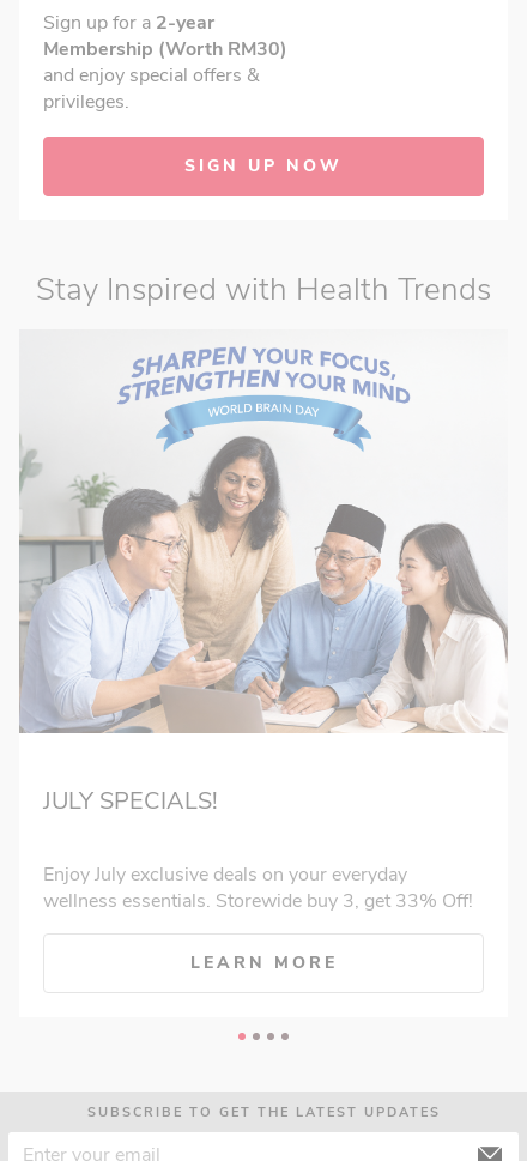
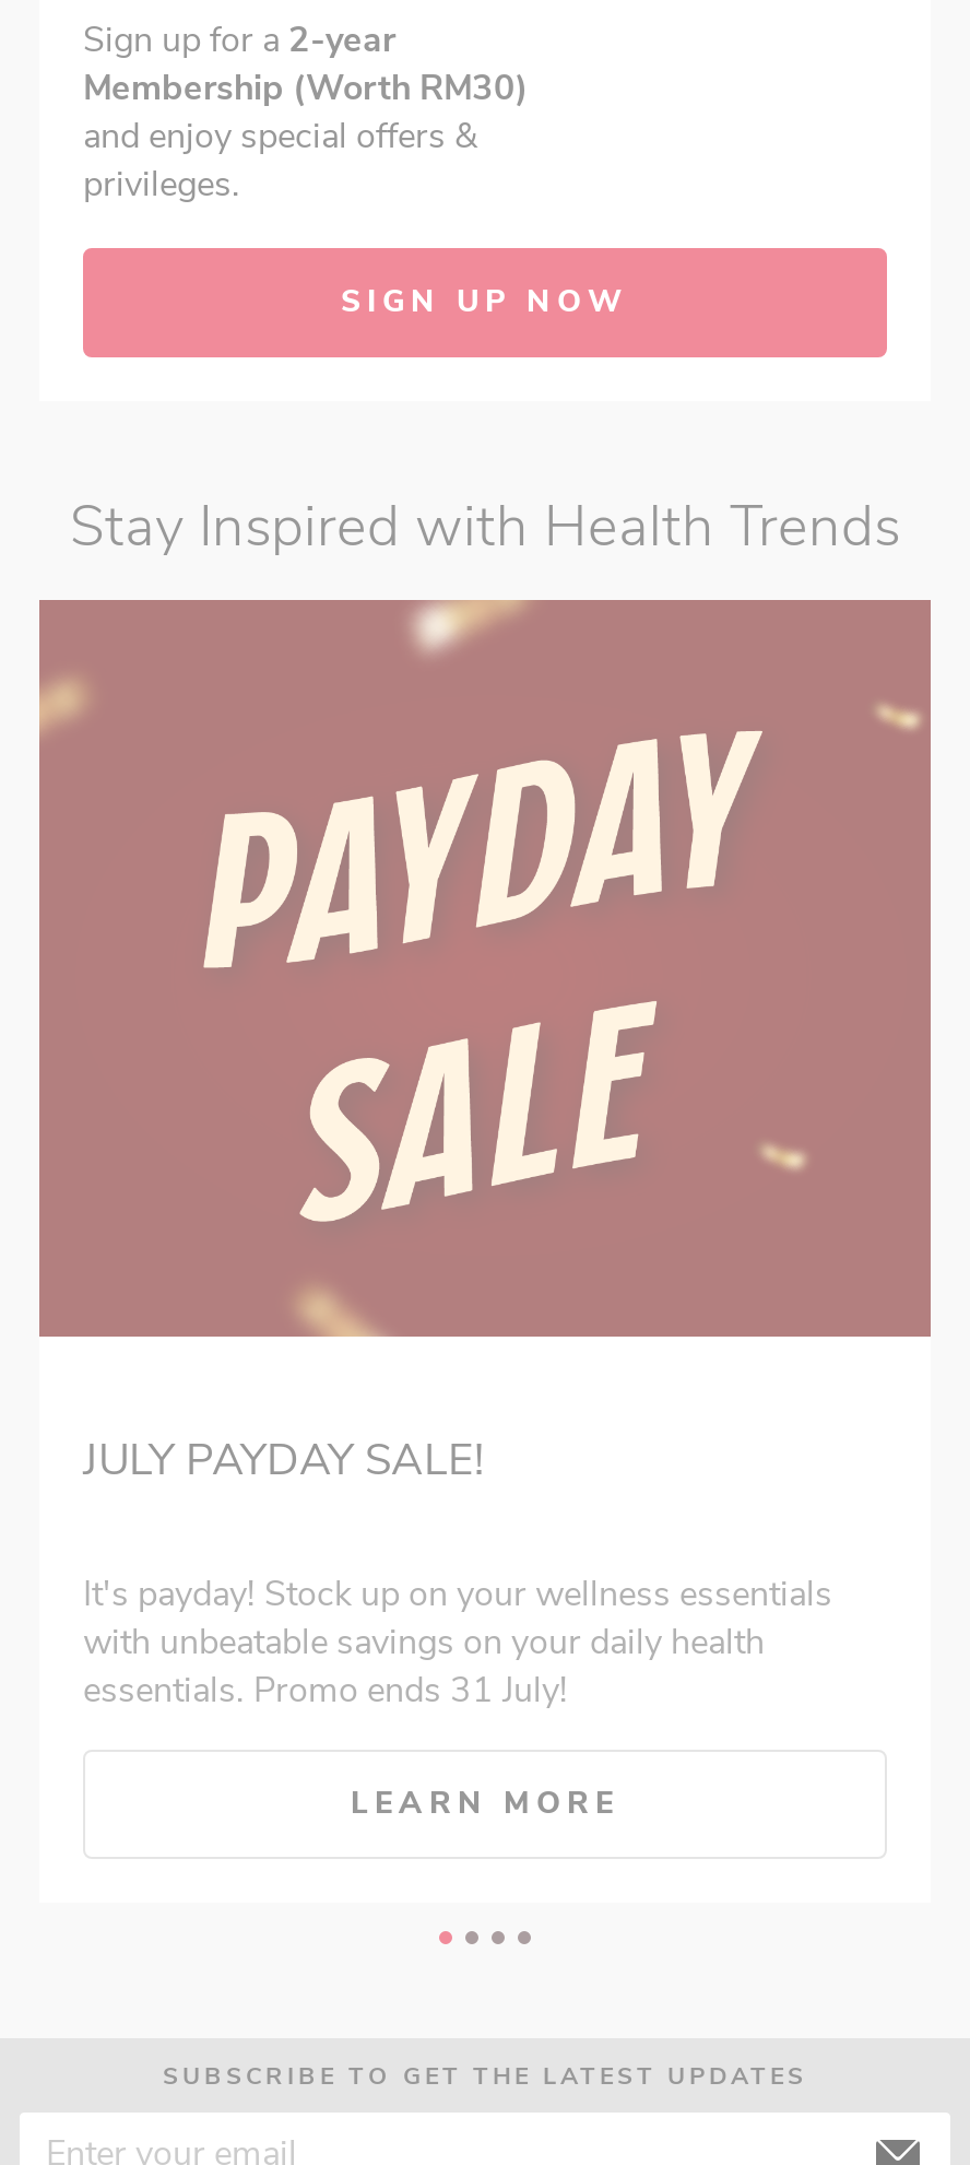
- [image]
+ [image]

- JULY SPECIALS!
+ JULY PAYDAY SALE!

- Enjoy July exclusive deals on your everyday
- wellness essentials. Storewide buy 3, get 33% Off!
+ It's payday! Stock up on your wellness essentials
+ with unbeatable savings on your daily health
+ essentials. Promo ends 31 July!
